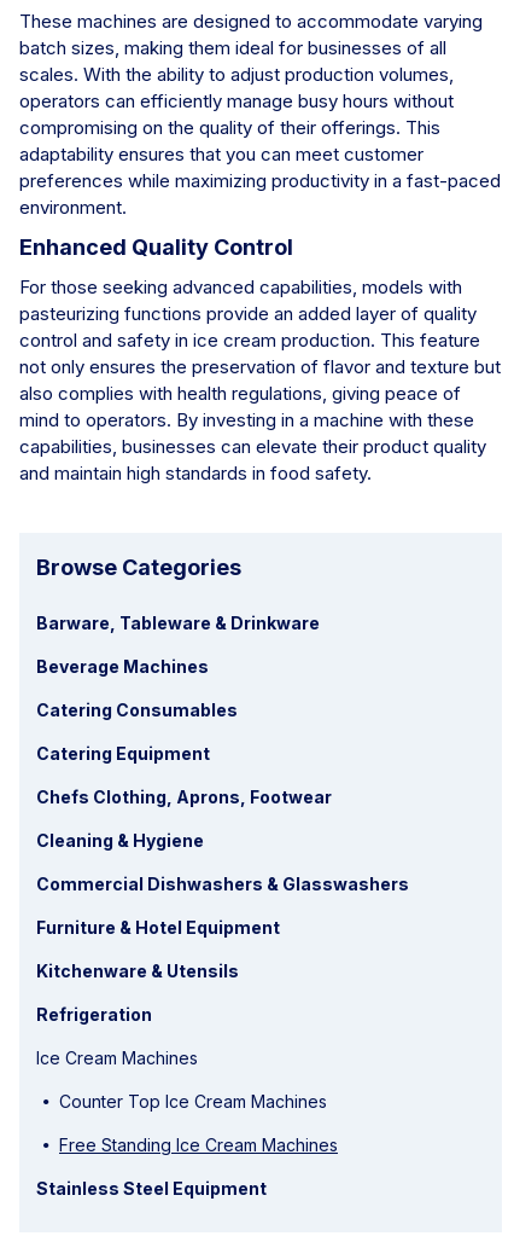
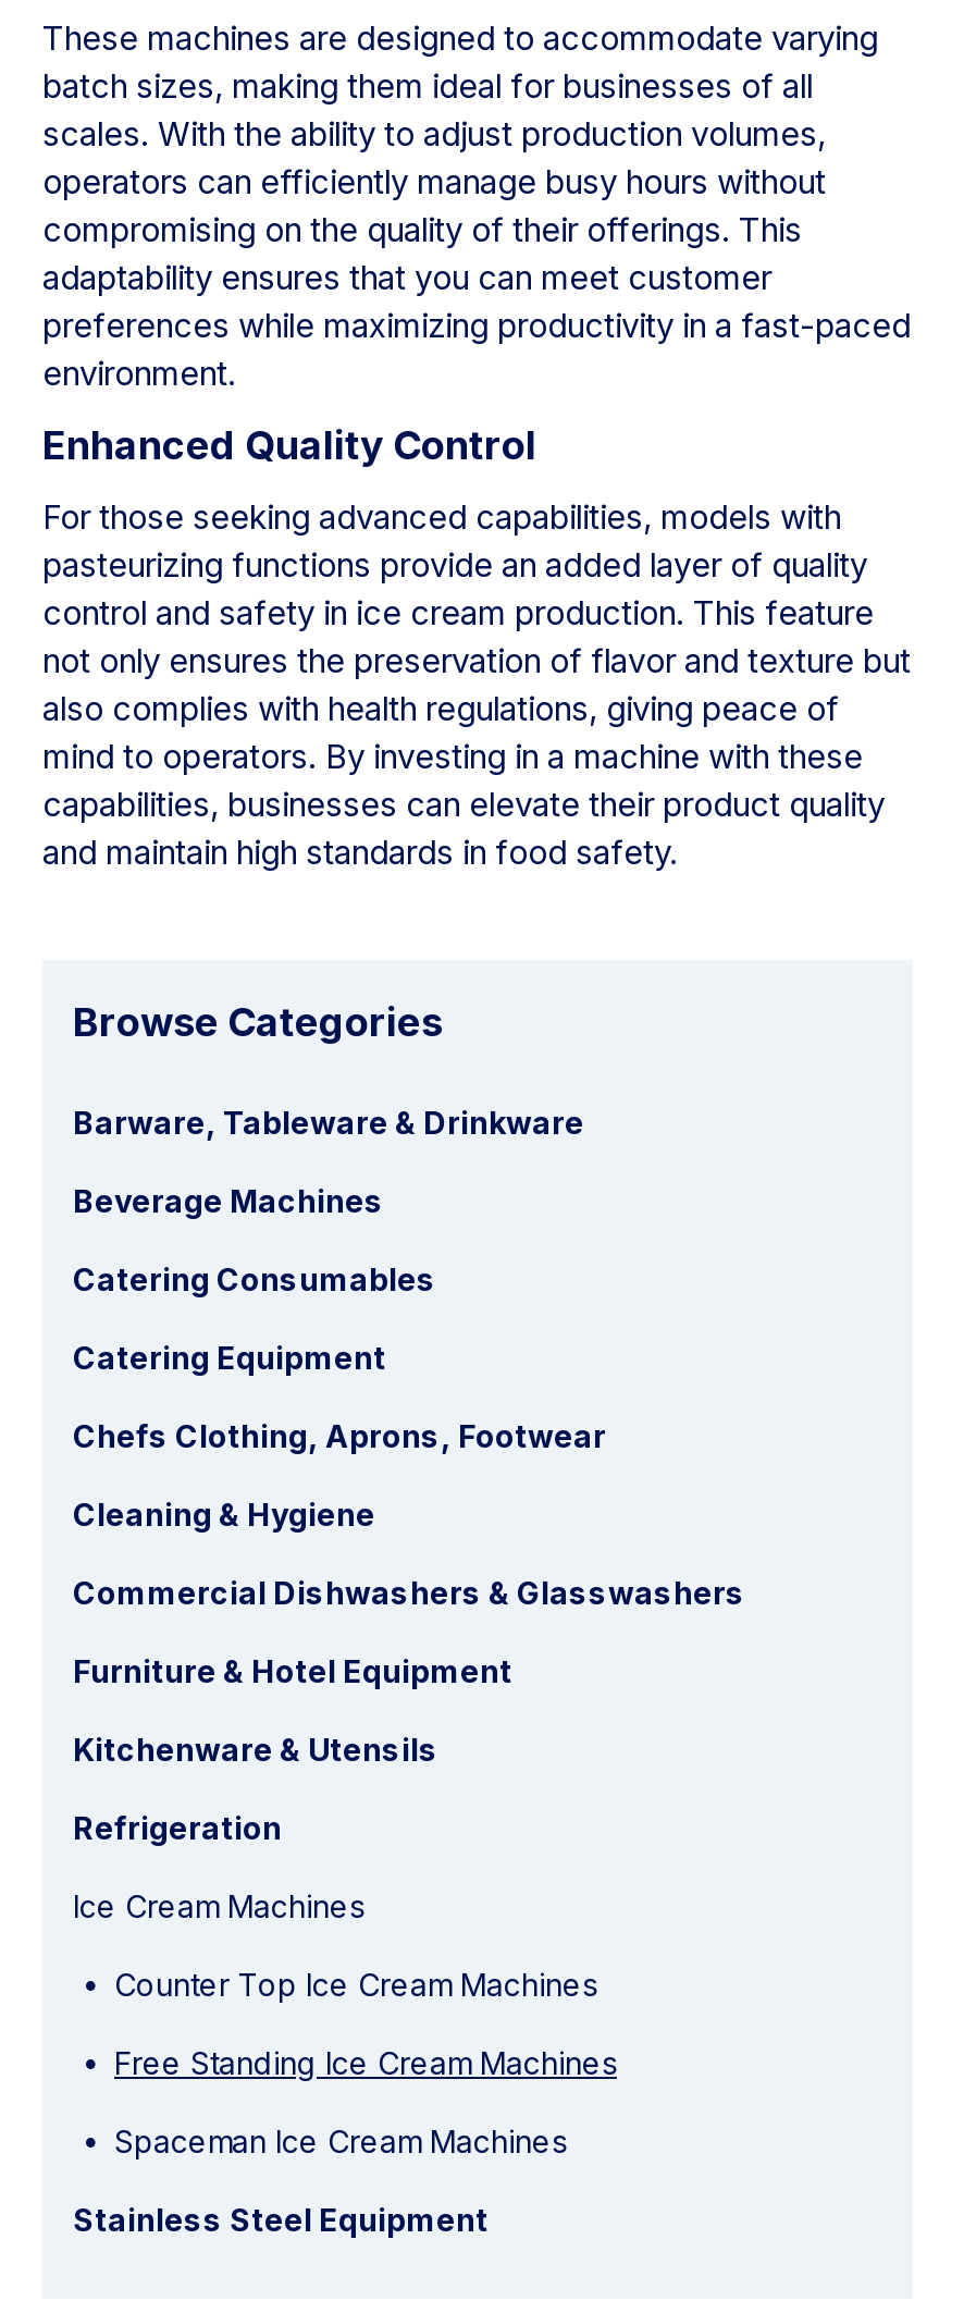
+ Spaceman Ice Cream Machines
